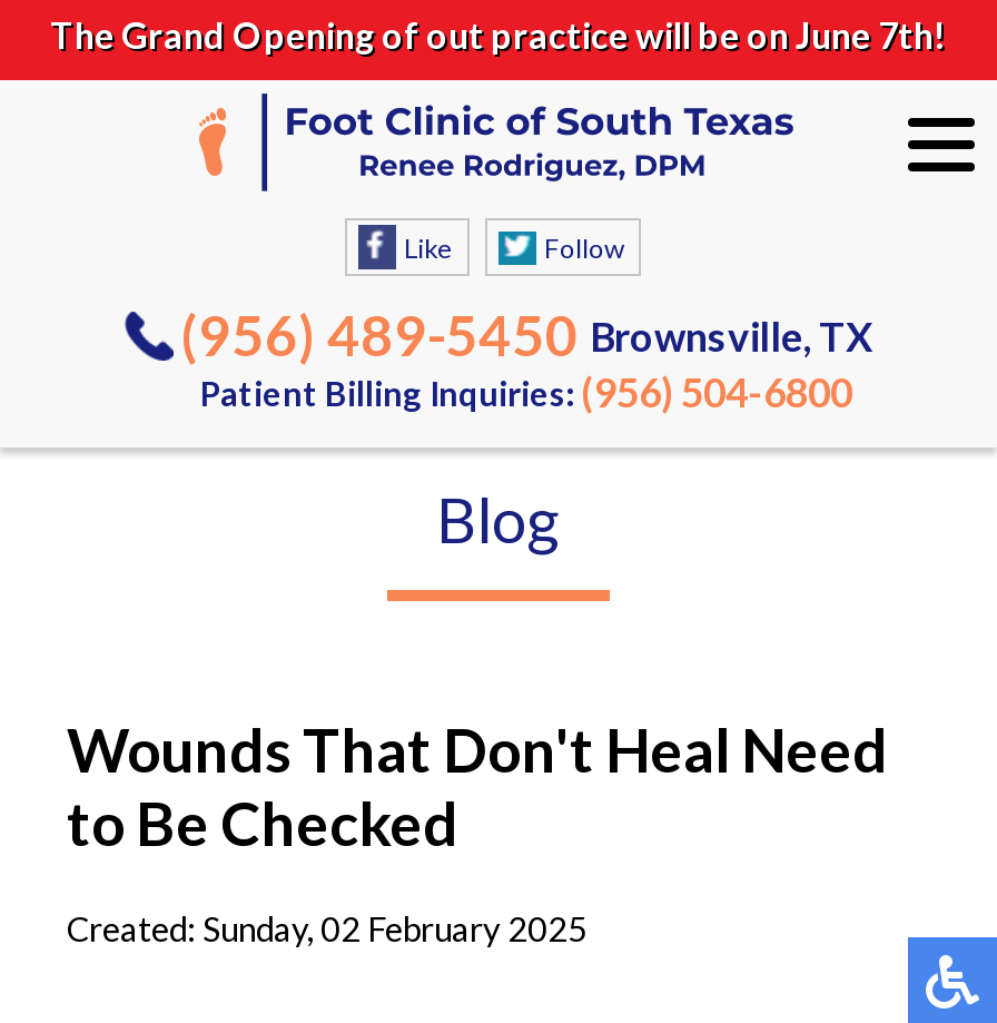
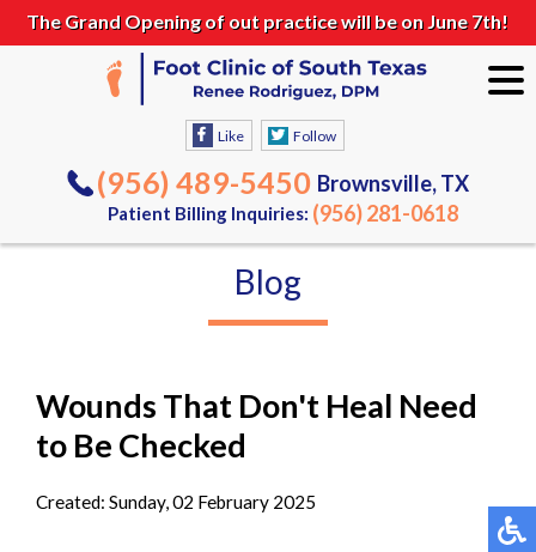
- Patient Billing Inquiries: (956) 504-6800
+ Patient Billing Inquiries: (956) 281-0618
